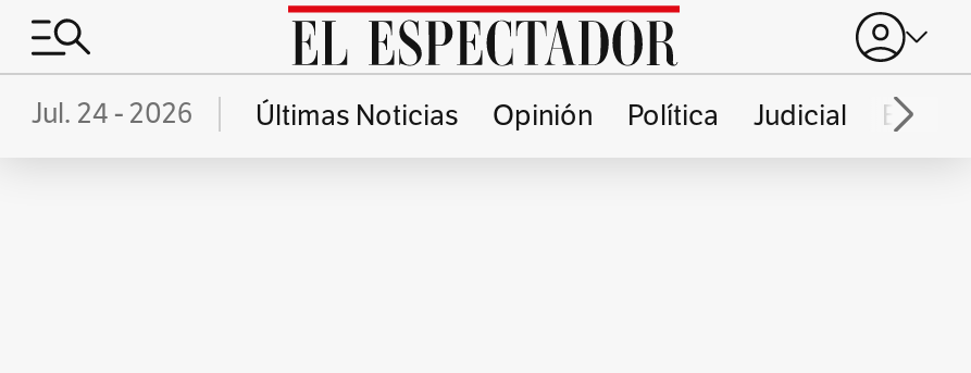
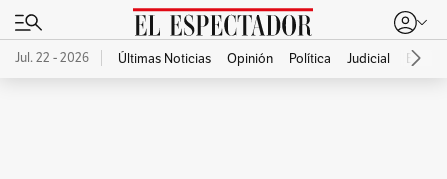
- Jul. 24 - 2026
+ Jul. 22 - 2026
